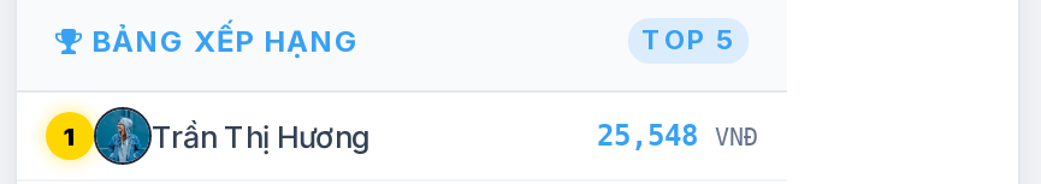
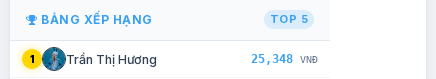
- 25,548 VNĐ
+ 25,348 VNĐ
